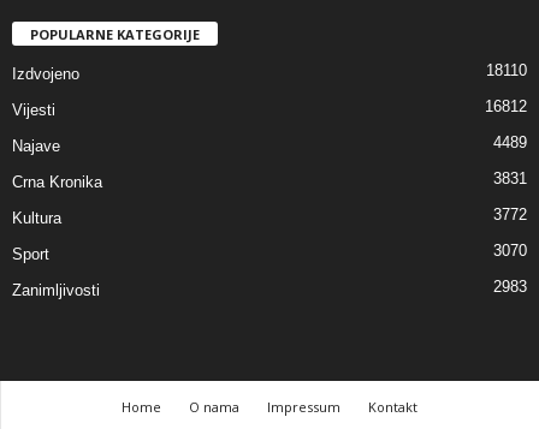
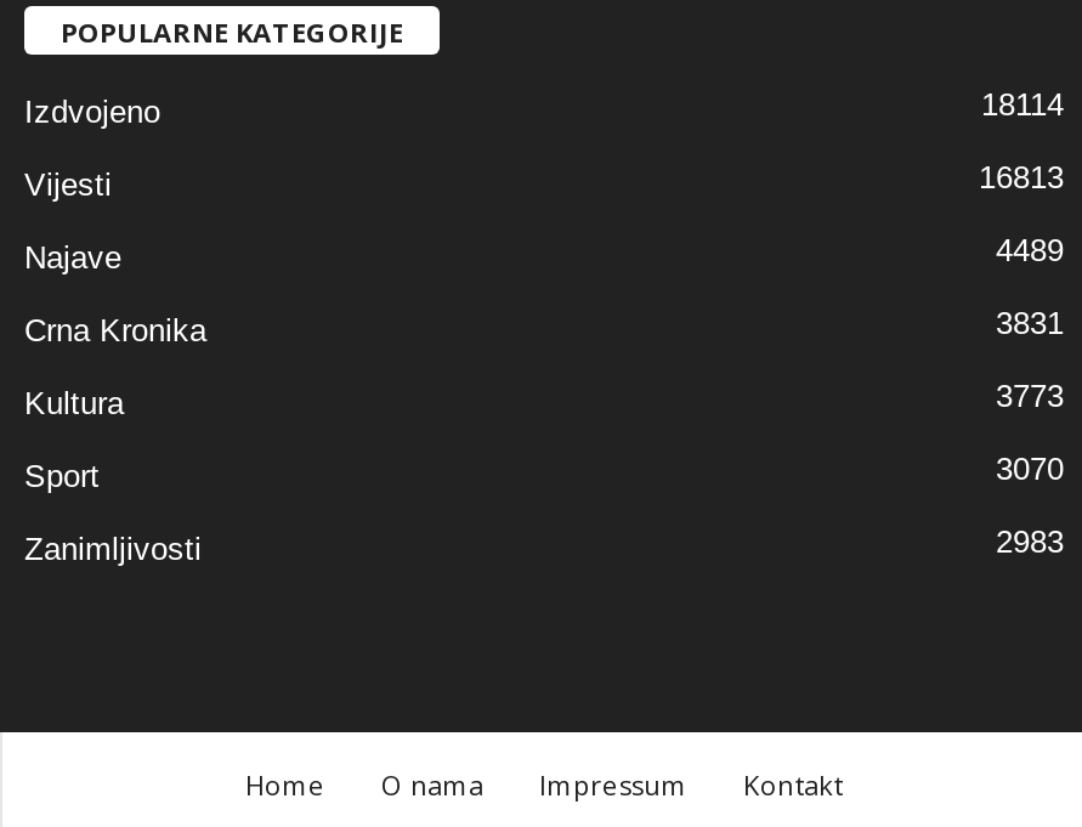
- 18110
+ 18114

- 16812
+ 16813

- 3772
+ 3773
